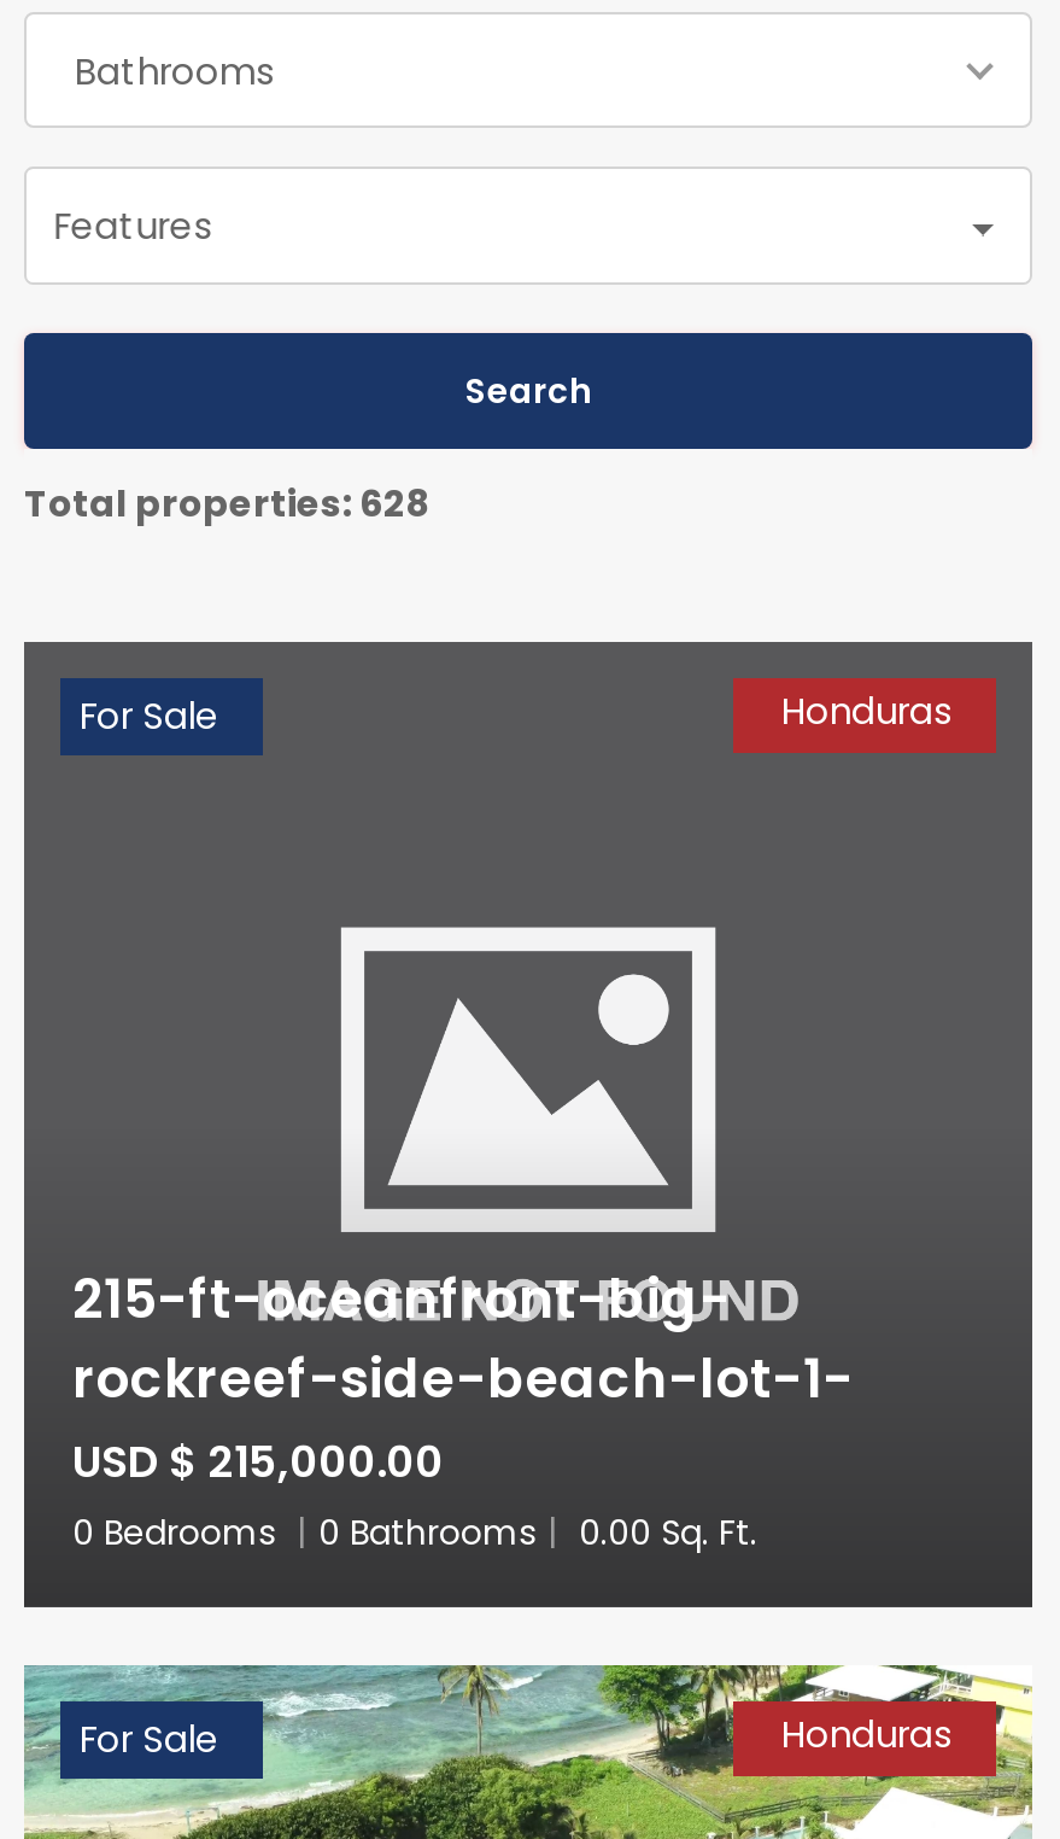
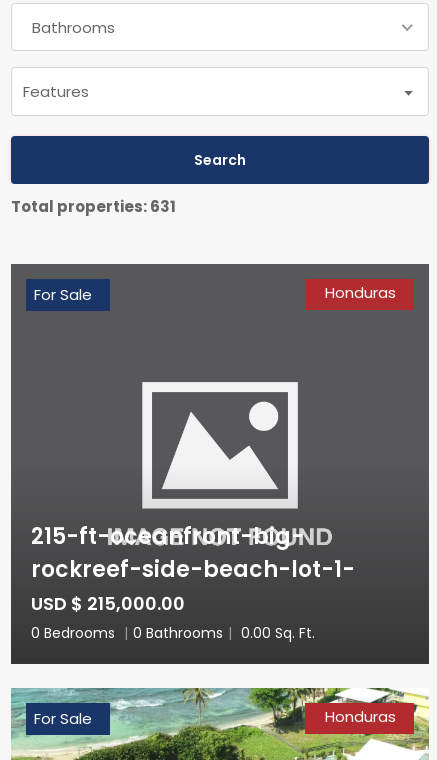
- Total properties: 628
+ Total properties: 631
